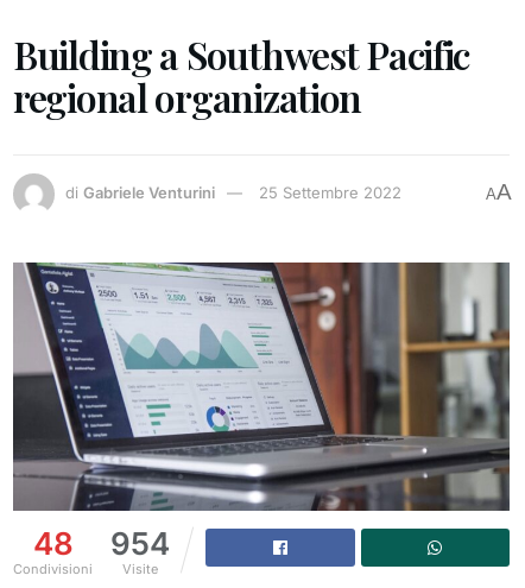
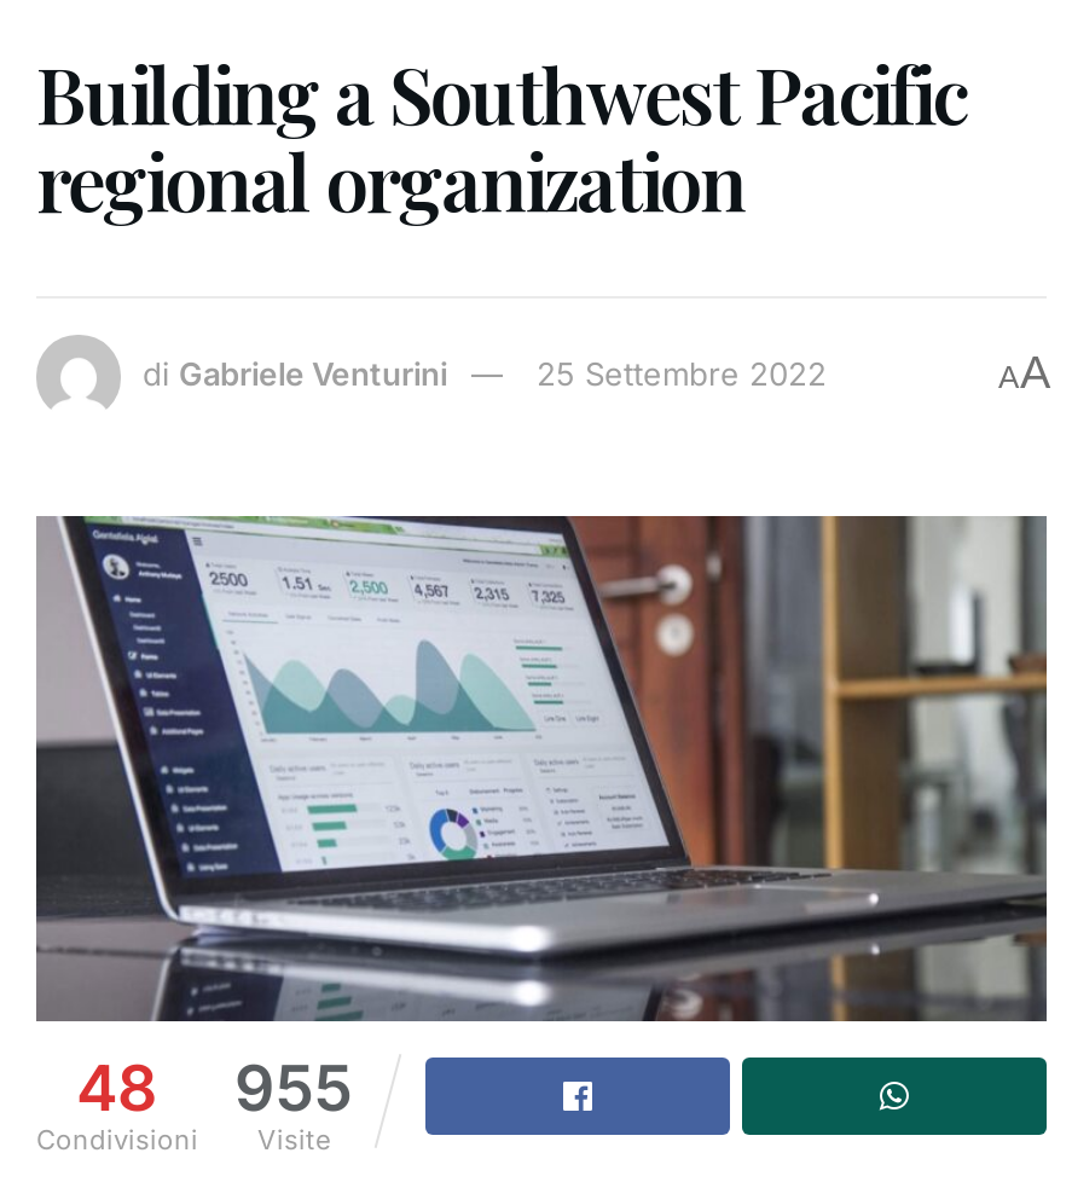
- 48 954
+ 48 955
